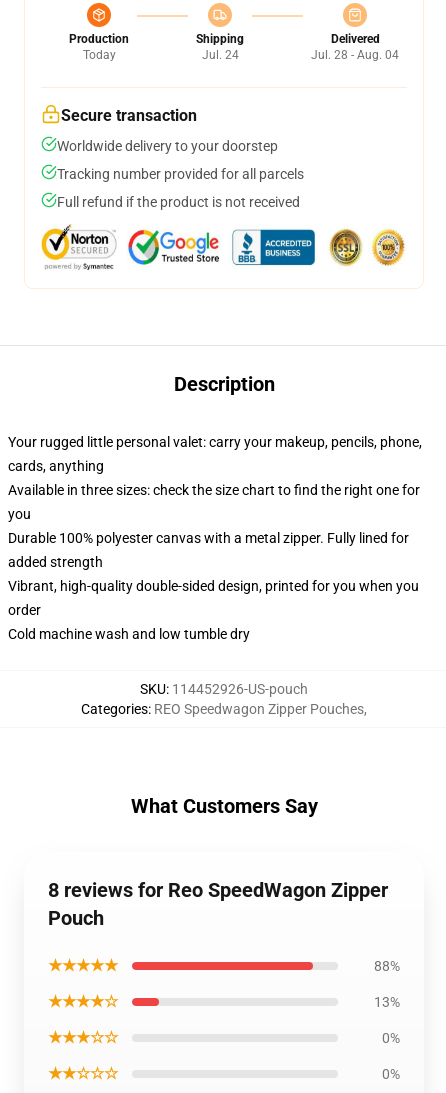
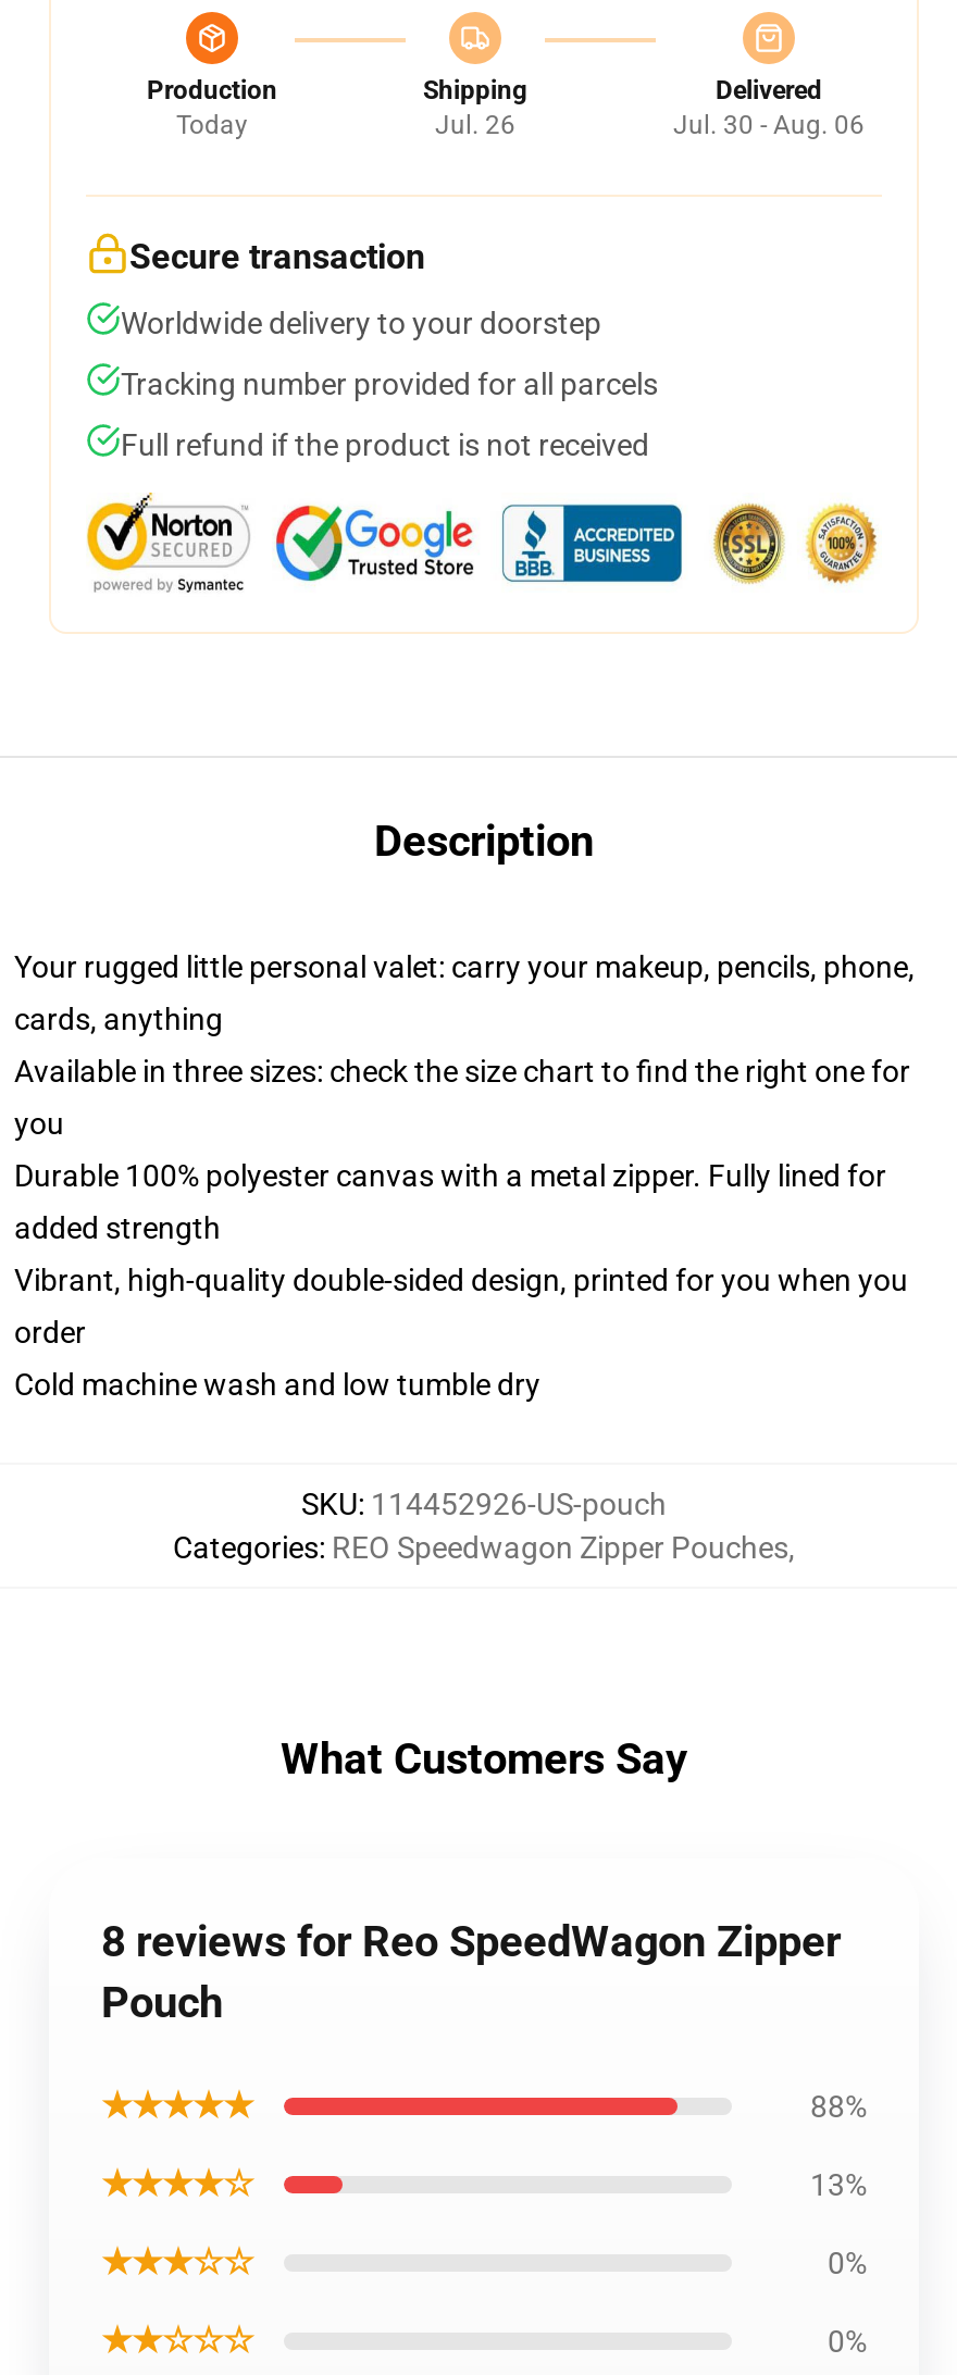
- Jul. 24
+ Jul. 26

- Jul. 28 - Aug. 04
+ Jul. 30 - Aug. 06
